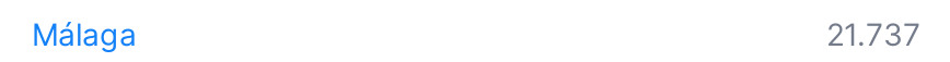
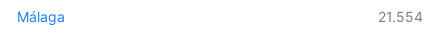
- 21.737
+ 21.554
